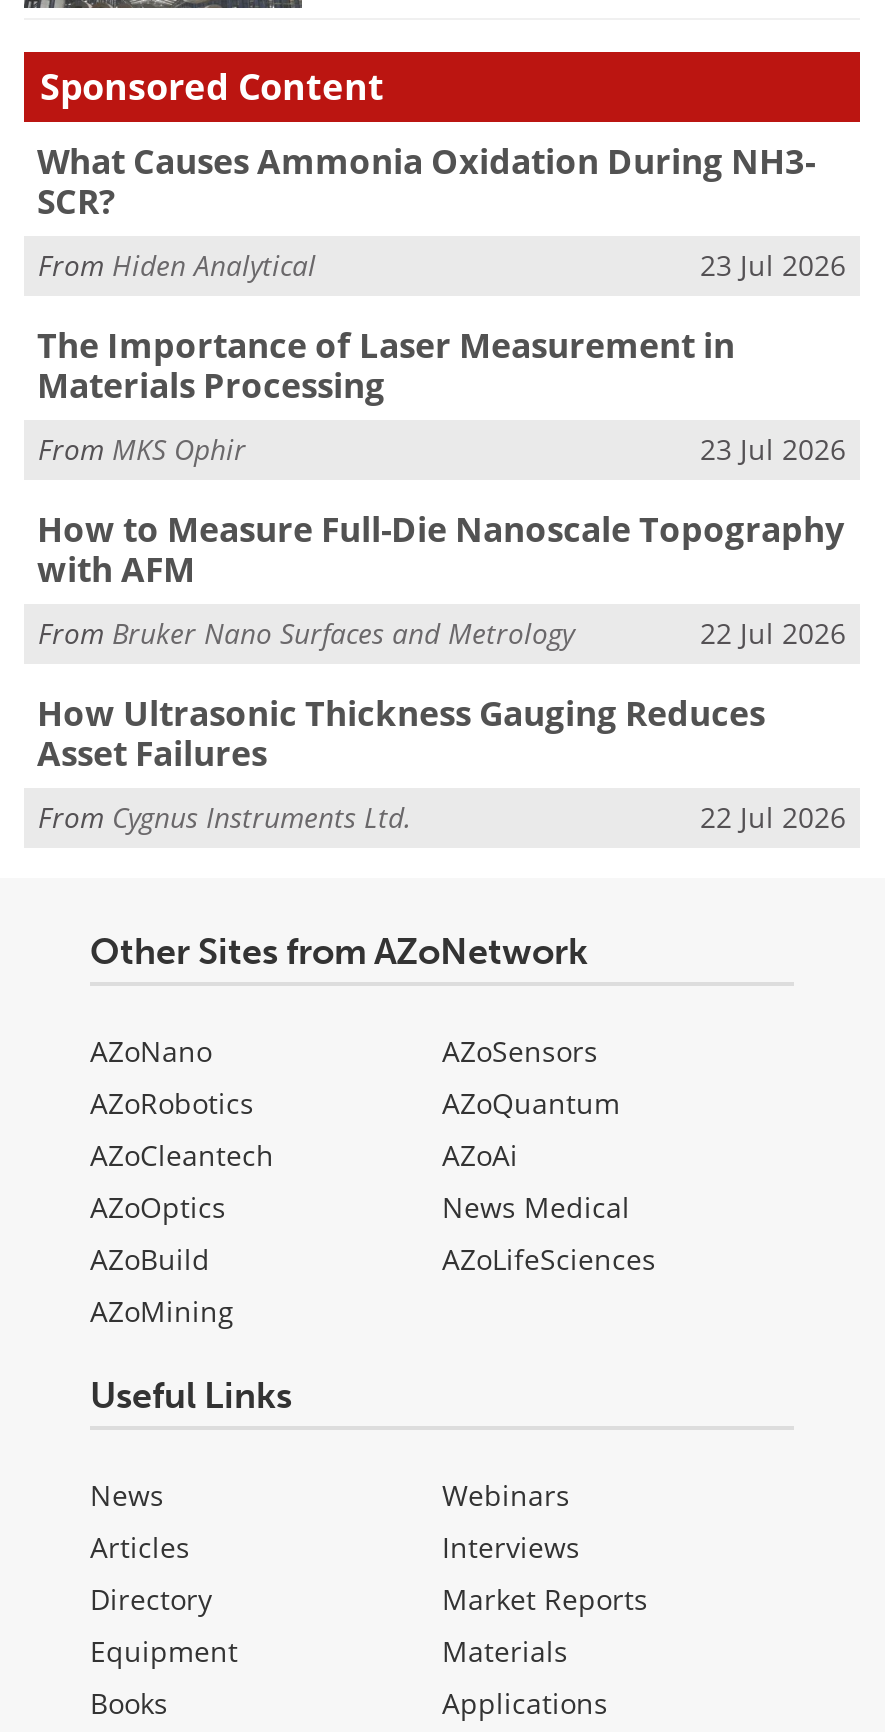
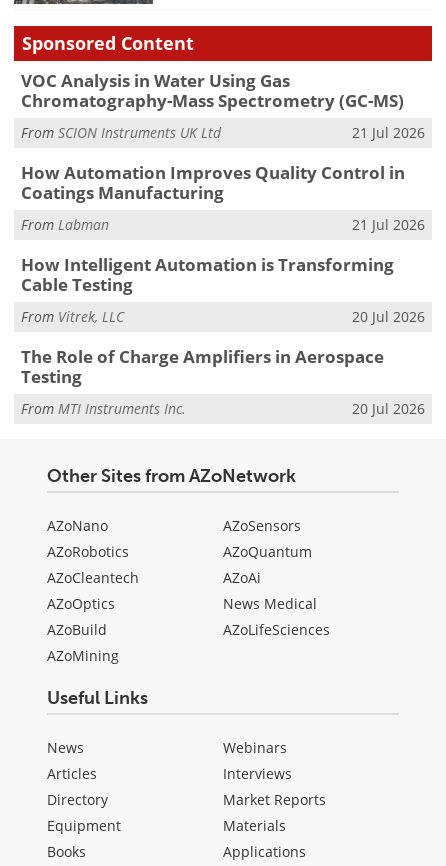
- What Causes Ammonia Oxidation During NH3-
- SCR?
+ VOC Analysis in Water Using Gas
+ Chromatography-Mass Spectrometry (GC-MS)

- From Hiden Analytical
- 23 Jul 2026
+ From SCION Instruments UK Ltd
+ 21 Jul 2026

- The Importance of Laser Measurement in
- Materials Processing
+ How Automation Improves Quality Control in
+ Coatings Manufacturing

- From MKS Ophir
- 23 Jul 2026
+ From Labman
+ 21 Jul 2026

- How to Measure Full-Die Nanoscale Topography
- with AFM
+ How Intelligent Automation is Transforming
+ Cable Testing

- From Bruker Nano Surfaces and Metrology
- 22 Jul 2026
+ From Vitrek, LLC
+ 20 Jul 2026

- How Ultrasonic Thickness Gauging Reduces
- Asset Failures
+ The Role of Charge Amplifiers in Aerospace
+ Testing

- From Cygnus Instruments Ltd.
- 22 Jul 2026
+ From MTI Instruments Inc.
+ 20 Jul 2026
